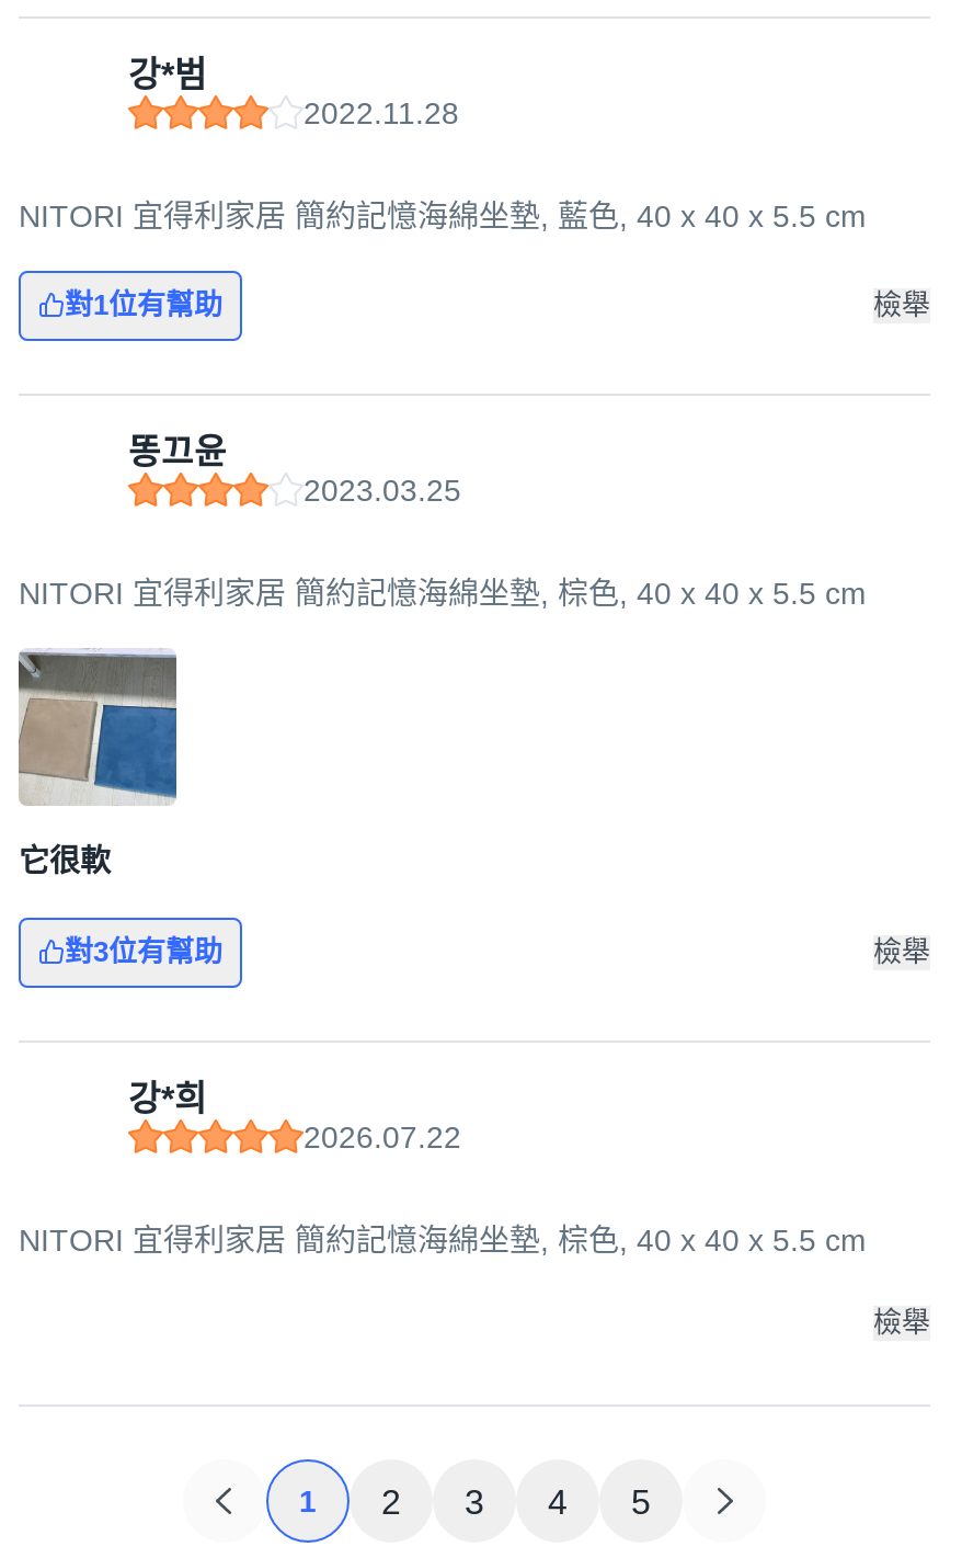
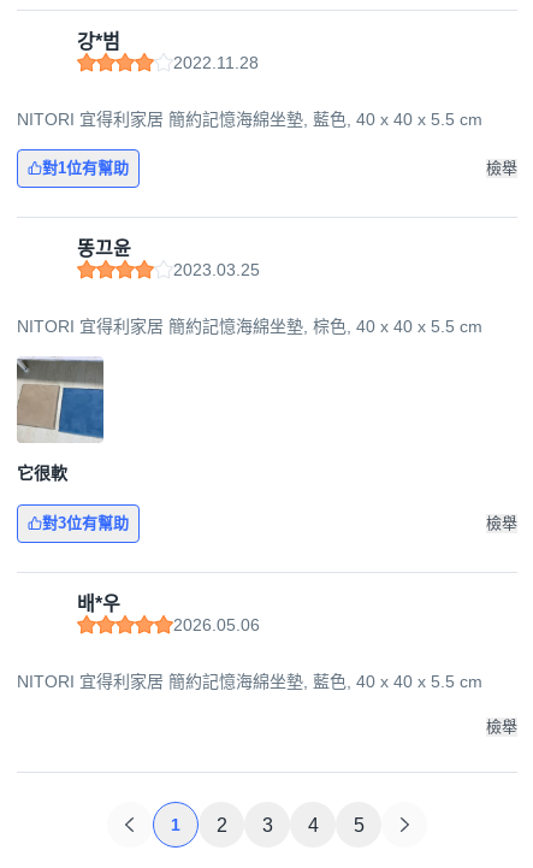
- 강*희
- 2026.07.22
+ 배*우
+ 2026.05.06

- NITORI 宜得利家居 簡約記憶海綿坐墊, 棕色, 40 x 40 x 5.5 cm
+ NITORI 宜得利家居 簡約記憶海綿坐墊, 藍色, 40 x 40 x 5.5 cm
